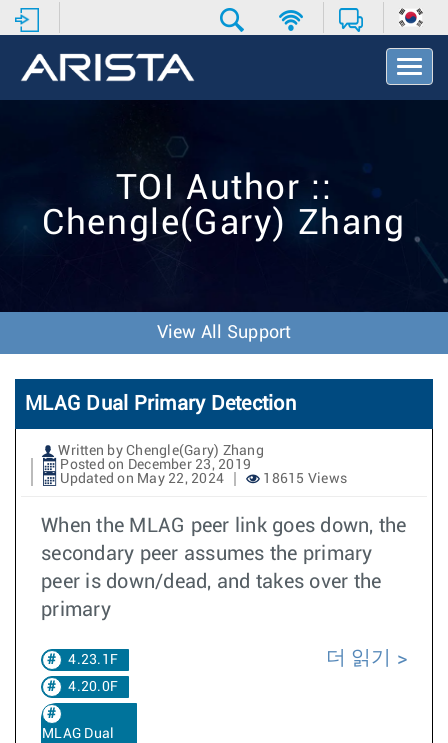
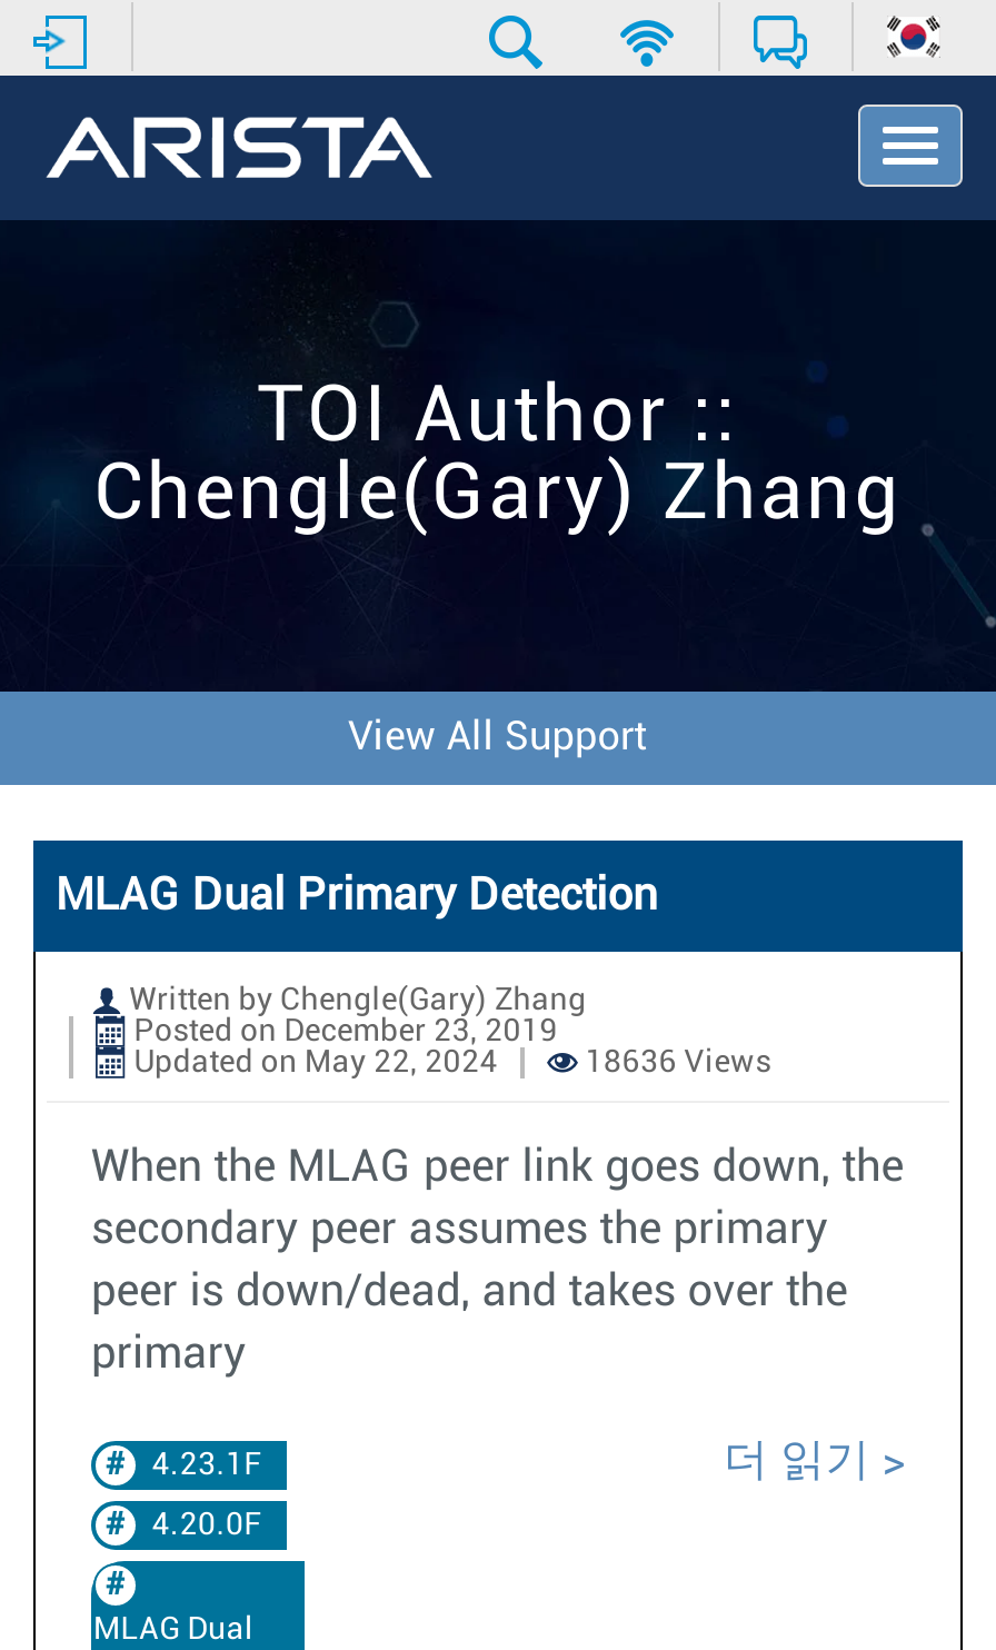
- 18615 Views
+ 18636 Views
